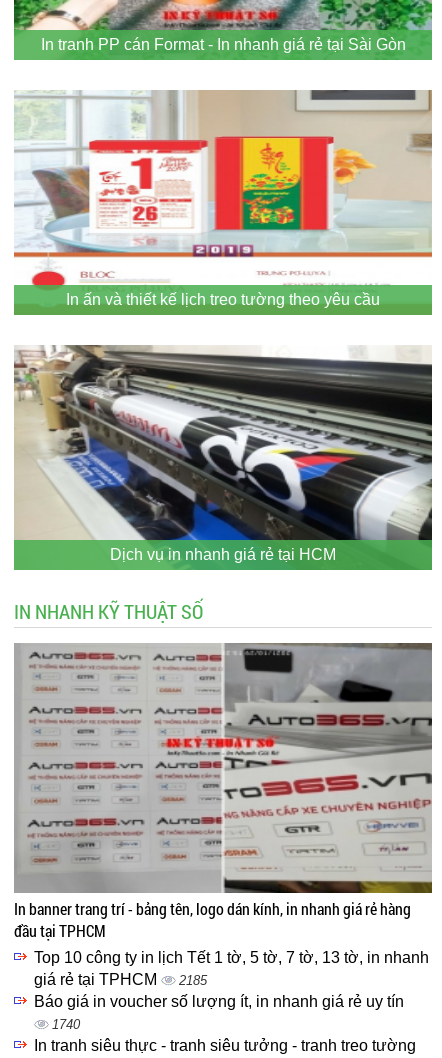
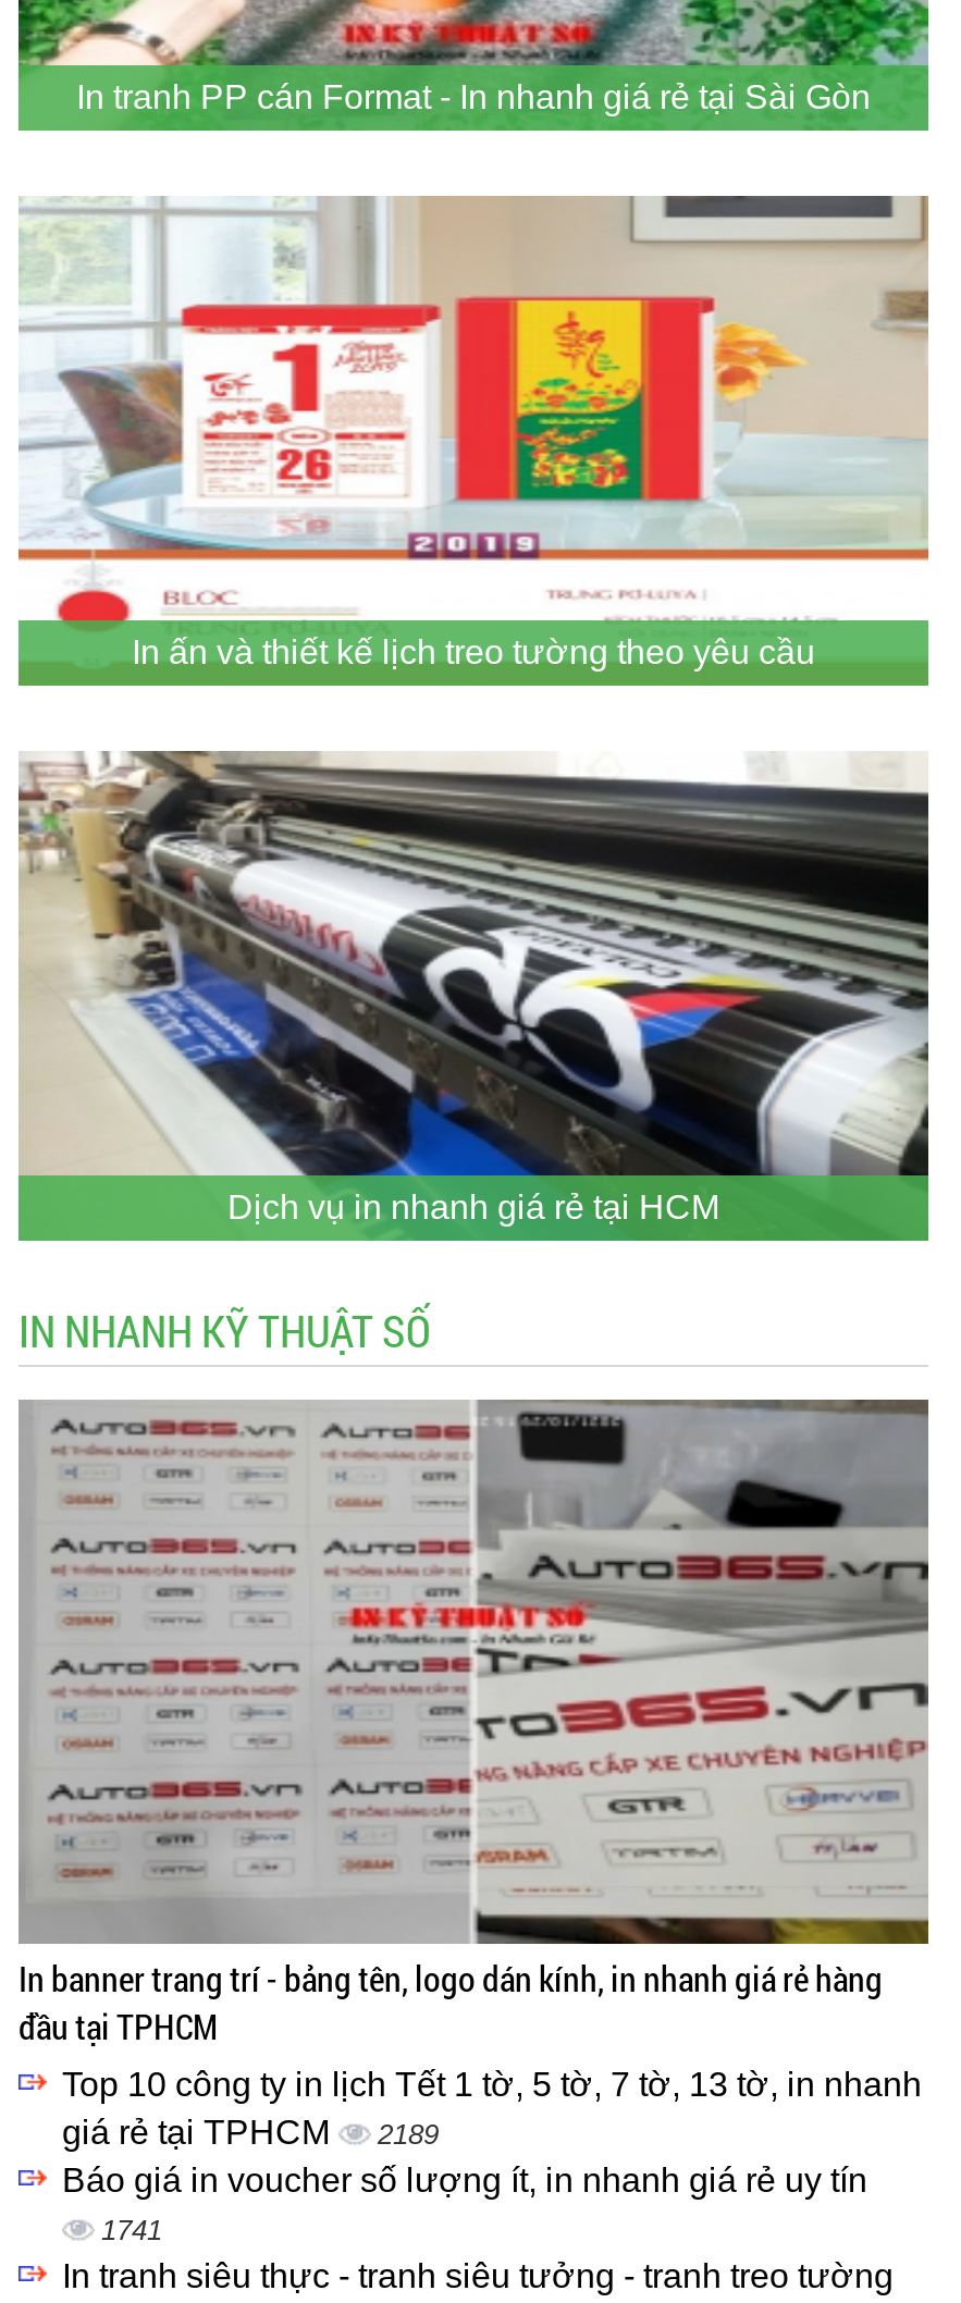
- giá rẻ tại TPHCM 2185
+ giá rẻ tại TPHCM 2189

- 1740
+ 1741
